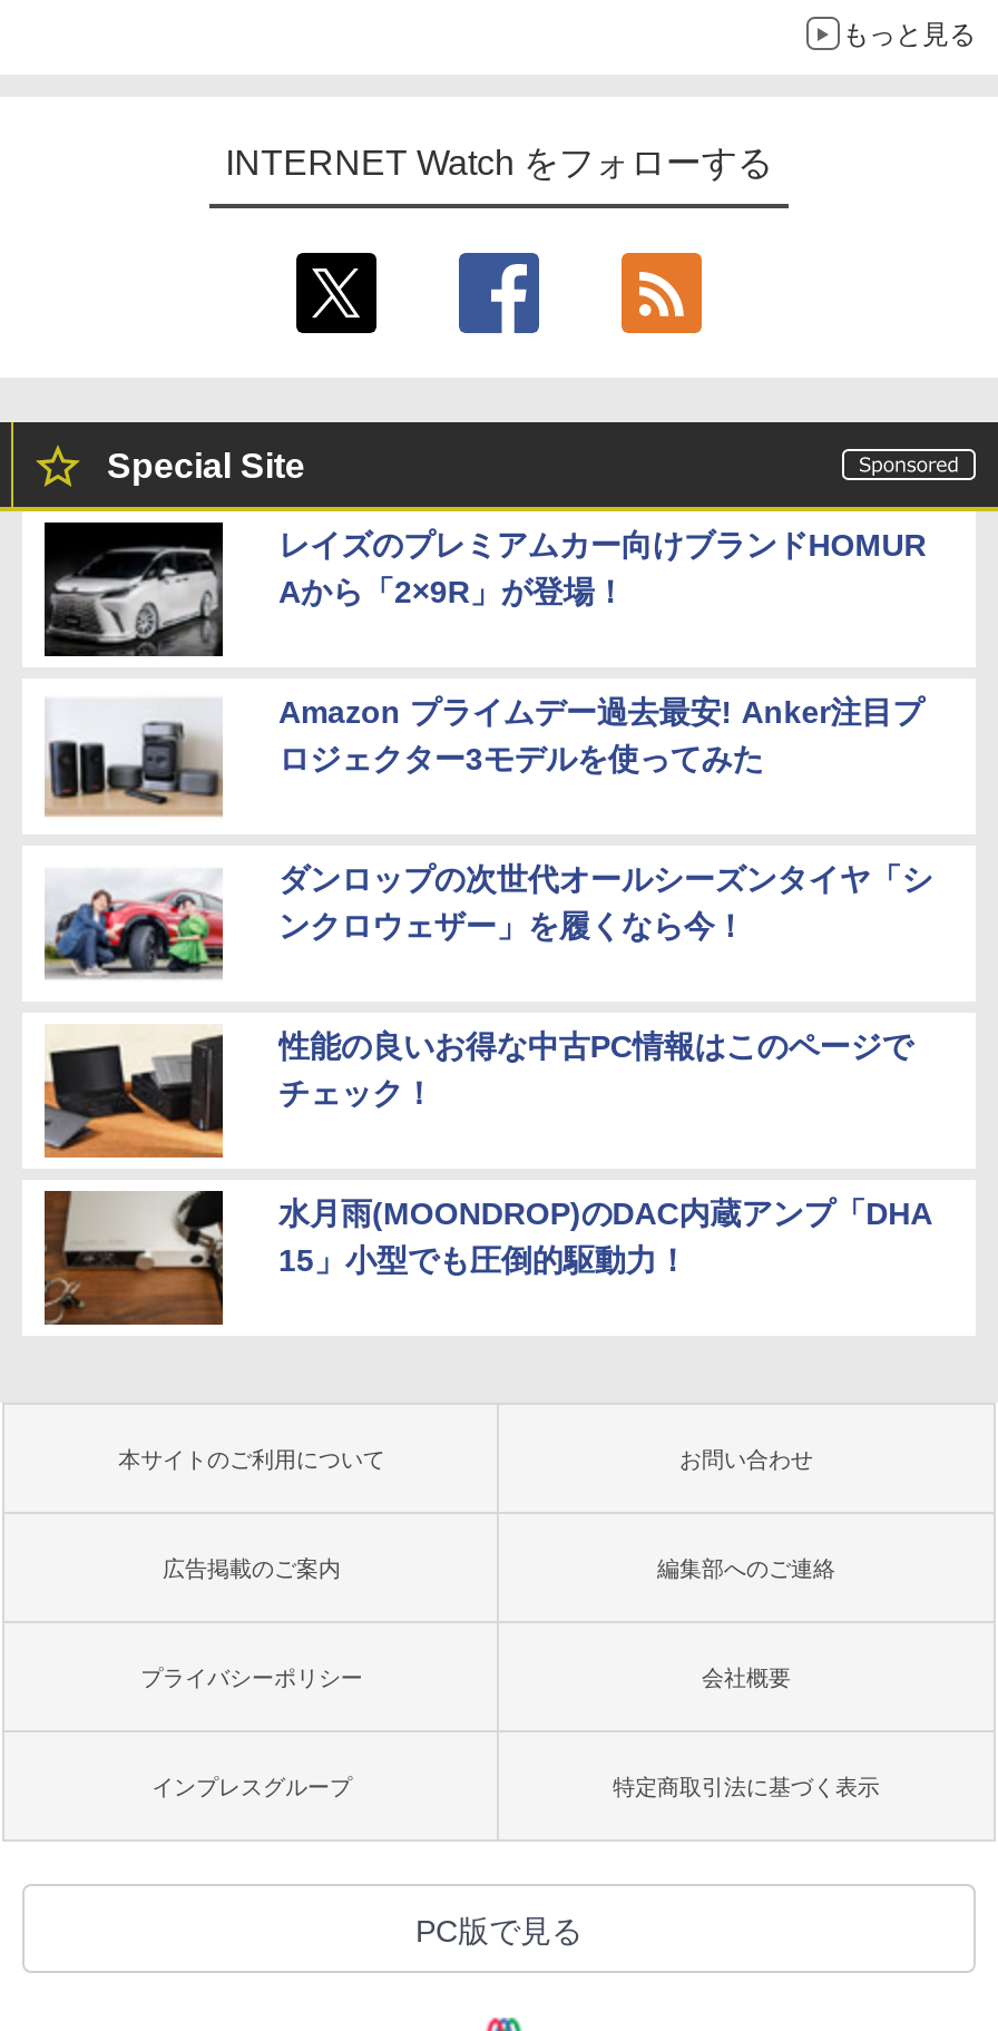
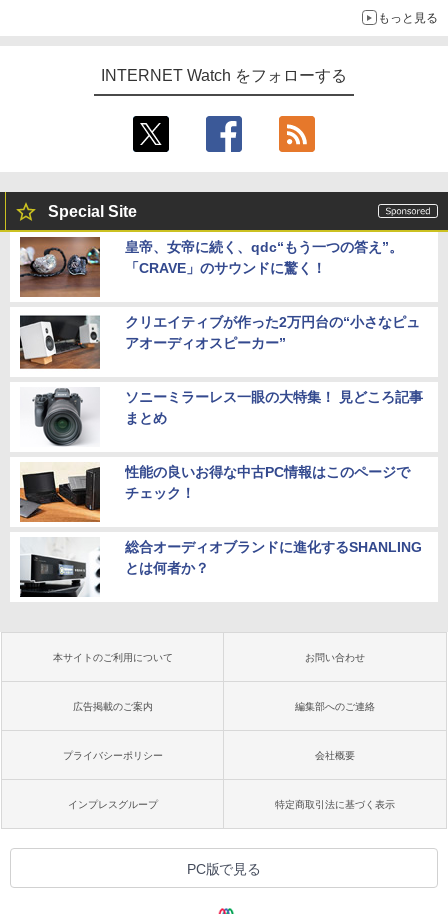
- [image]
- レイズのプレミアムカー向けブランドHOMUR
- Aから「2×9R」が登場！
+ [image]
+ 皇帝、女帝に続く、qdc“もう一つの答え”。
+ 「CRAVE」のサウンドに驚く！

- [image]
- Amazon プライムデー過去最安! Anker注目プ
- ロジェクター3モデルを使ってみた
+ [image]
+ クリエイティブが作った2万円台の“小さなピュ
+ アオーディオスピーカー”

- [image]
- ダンロップの次世代オールシーズンタイヤ「シ
- ンクロウェザー」を履くなら今！
+ [image]
+ ソニーミラーレス一眼の大特集！ 見どころ記事
+ まとめ

- [image]
- 水月雨(MOONDROP)のDAC内蔵アンプ「DHA
- 15」小型でも圧倒的駆動力！
+ [image]
+ 総合オーディオブランドに進化するSHANLING
+ とは何者か？
